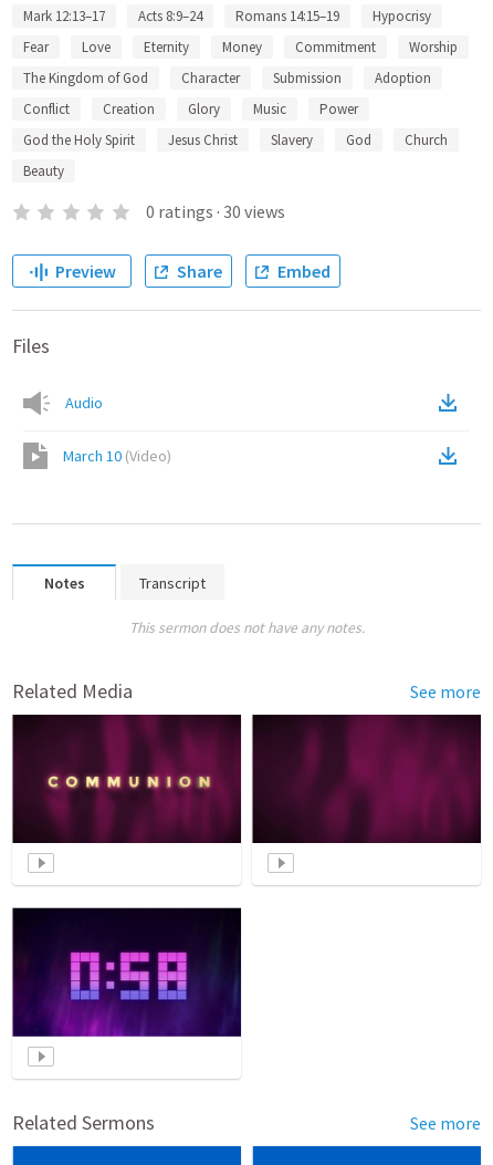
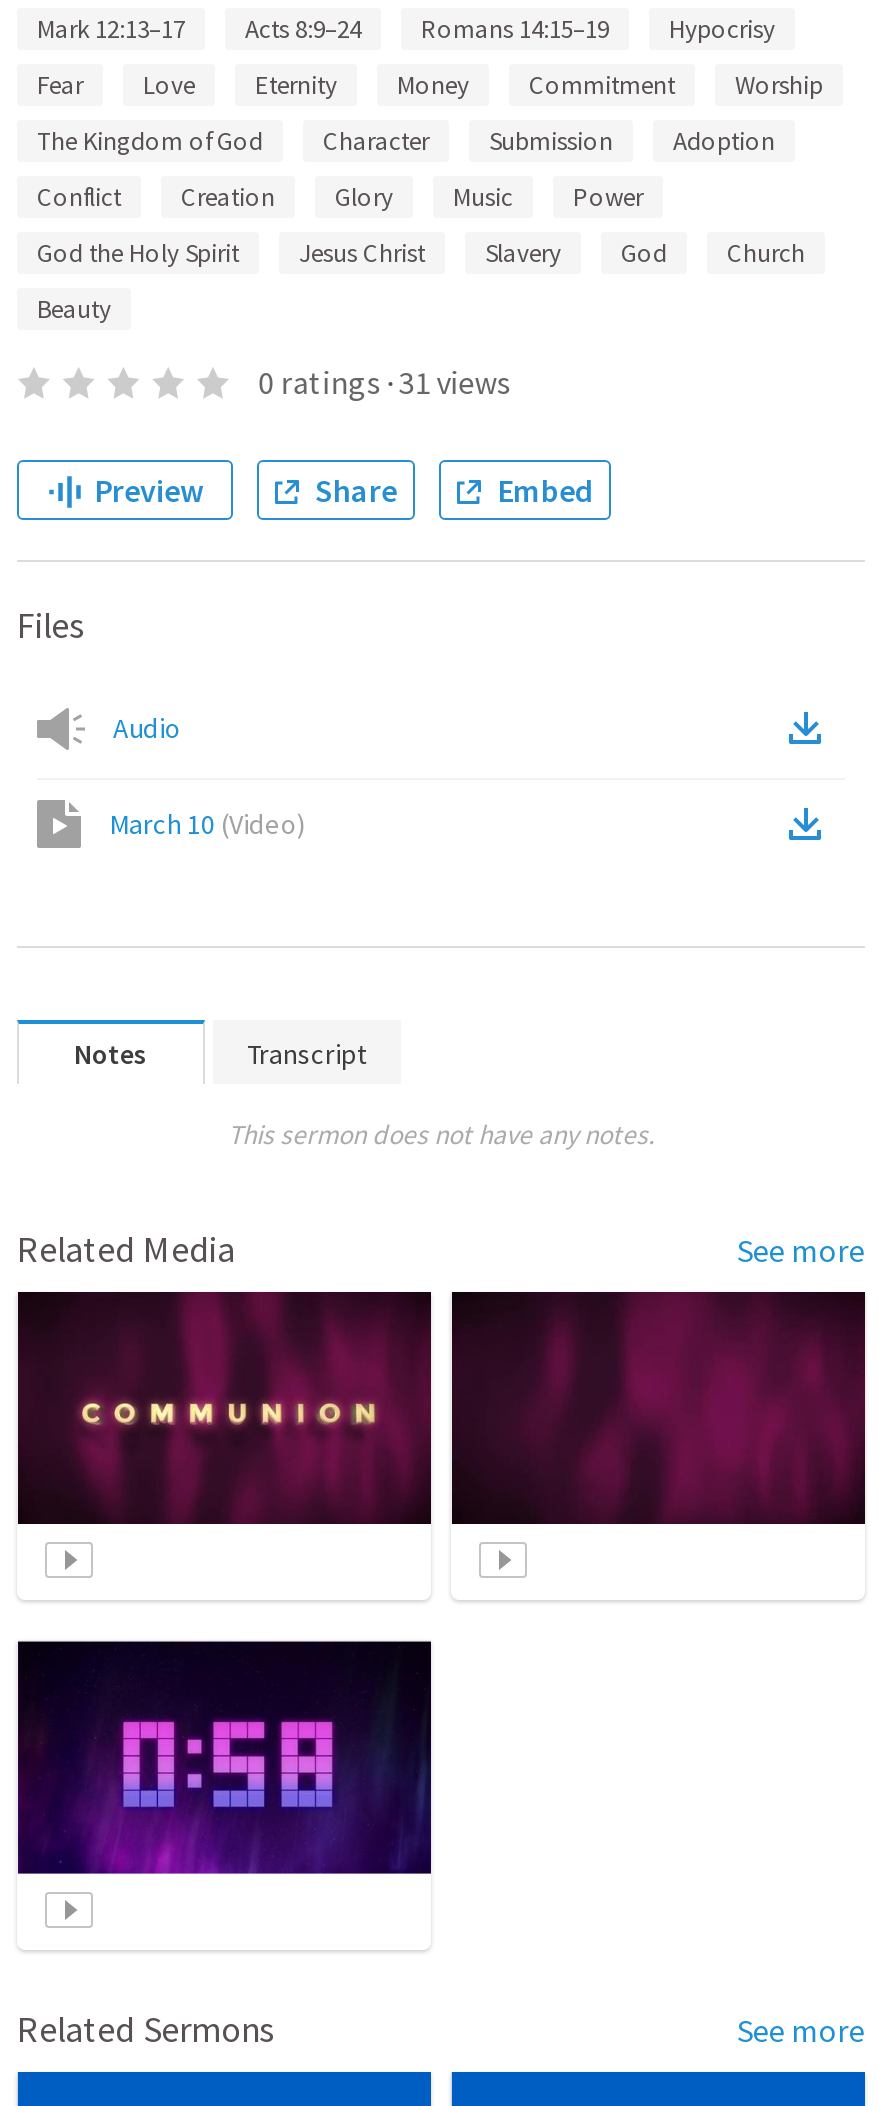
- 0 ratings · 30 views
+ 0 ratings · 31 views
